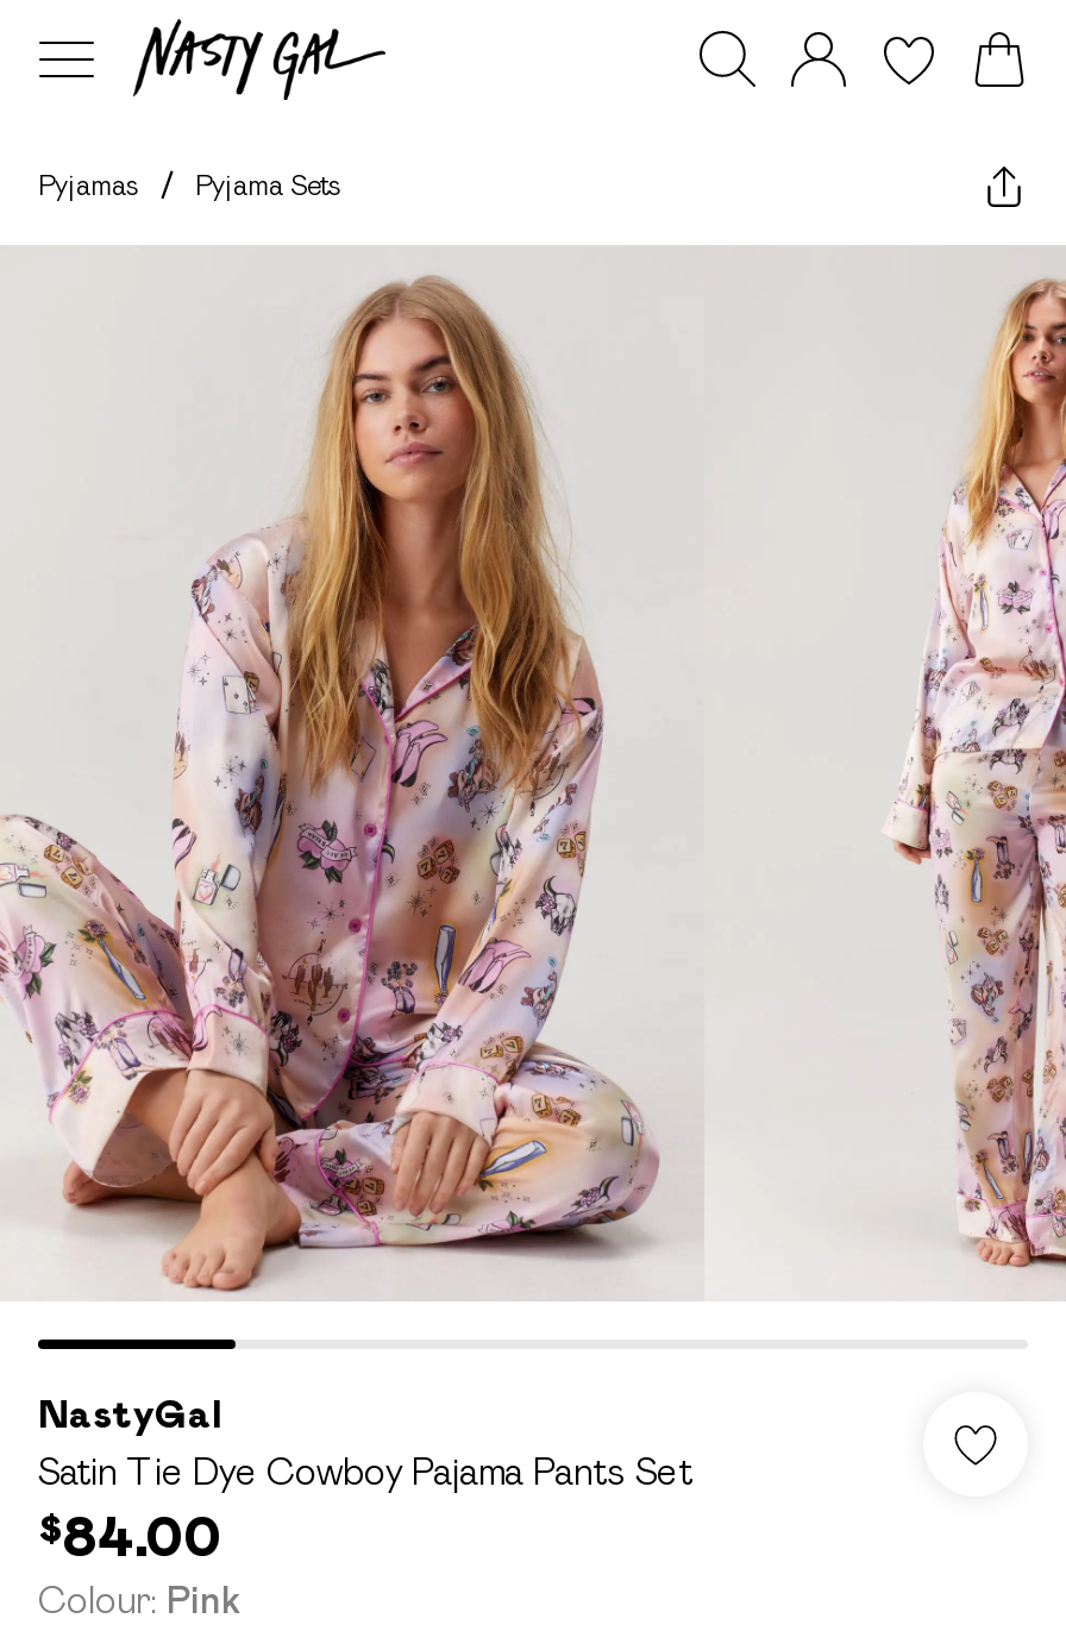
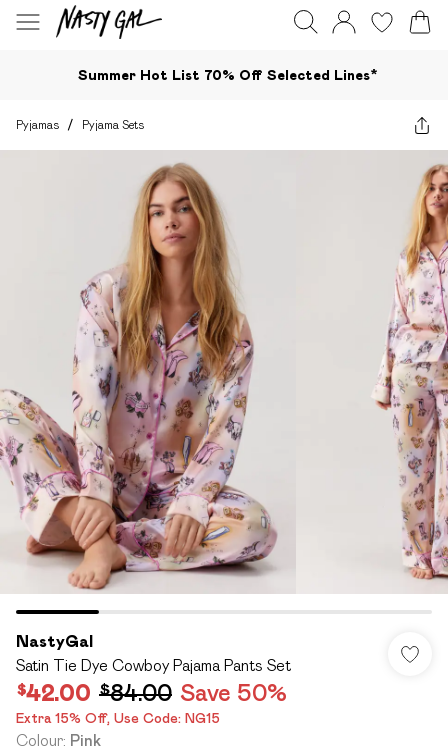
+ Summer Hot List 70% Off Selected Lines*

- $84.00
+ $42.00 $84.00 Save 50%
+ Extra 15% Off, Use Code: NG15
